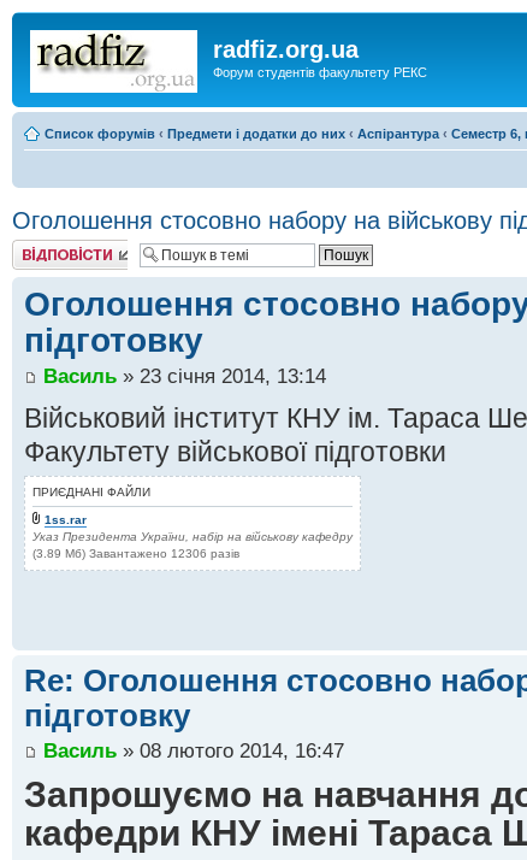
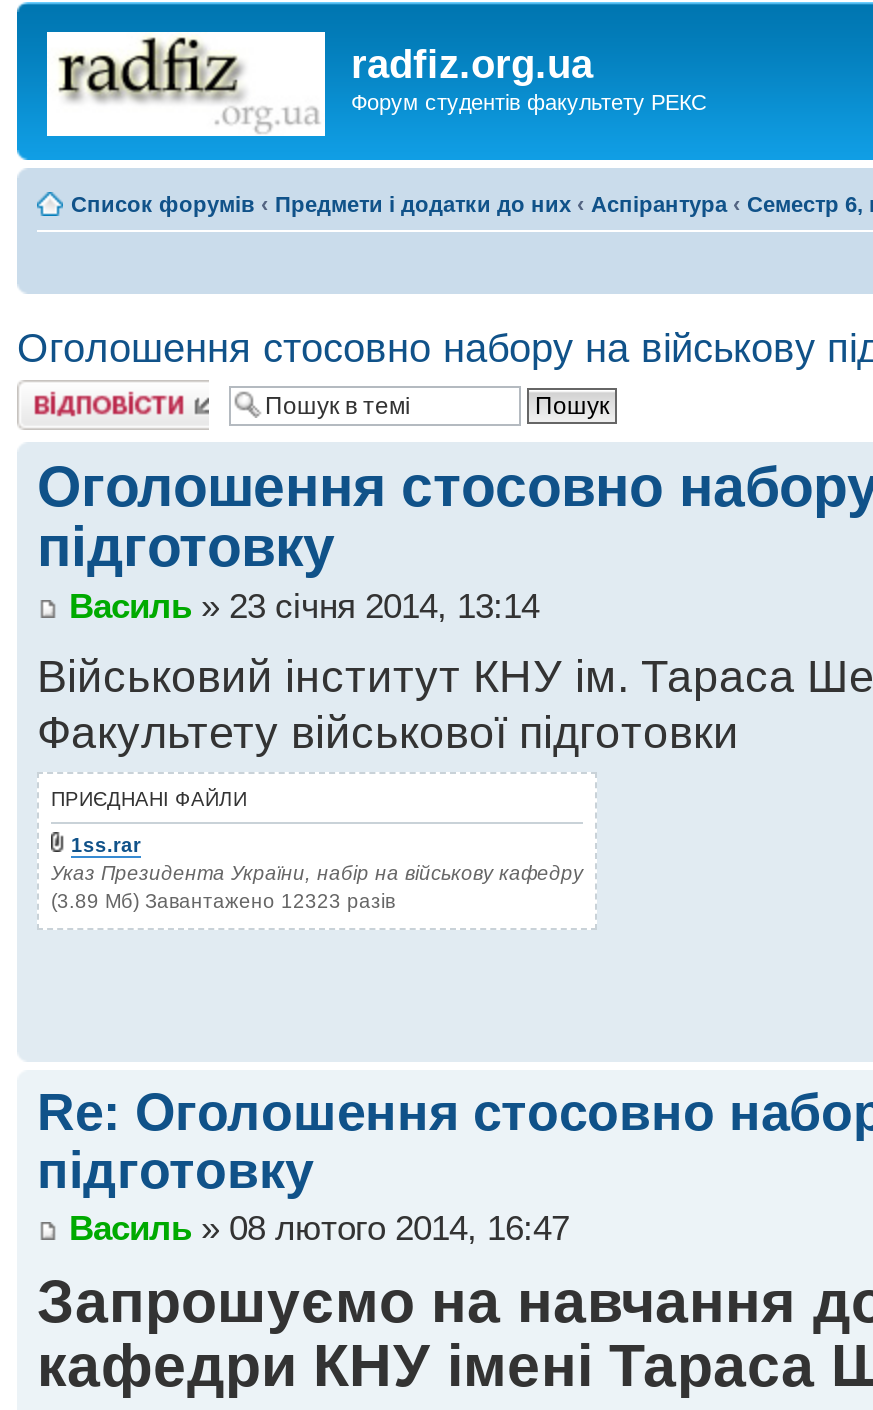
- (3.89 Мб) Завантажено 12306 разів
+ (3.89 Мб) Завантажено 12323 разів
